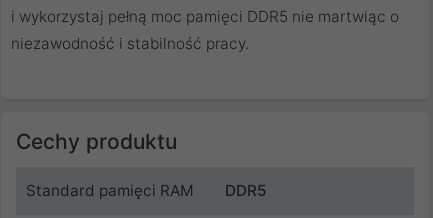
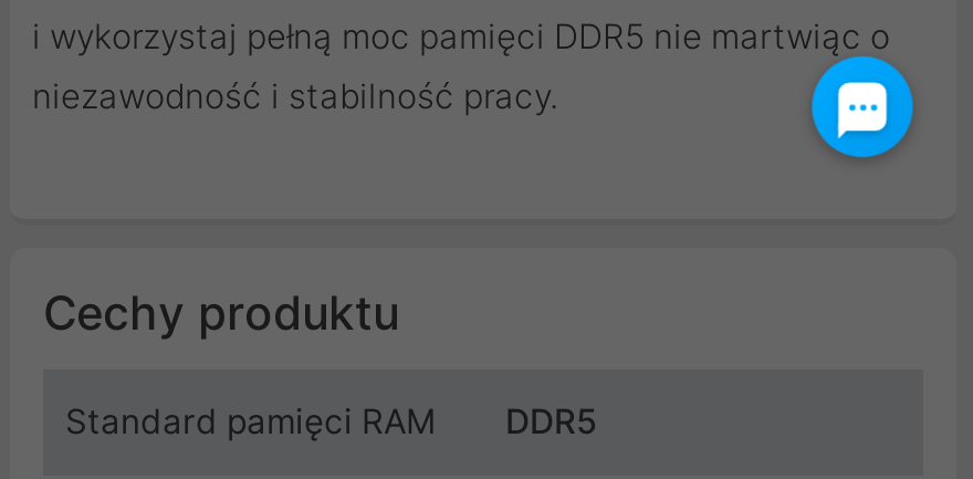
+ [image]
